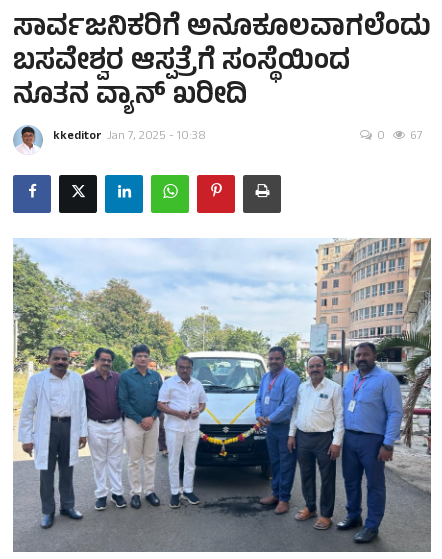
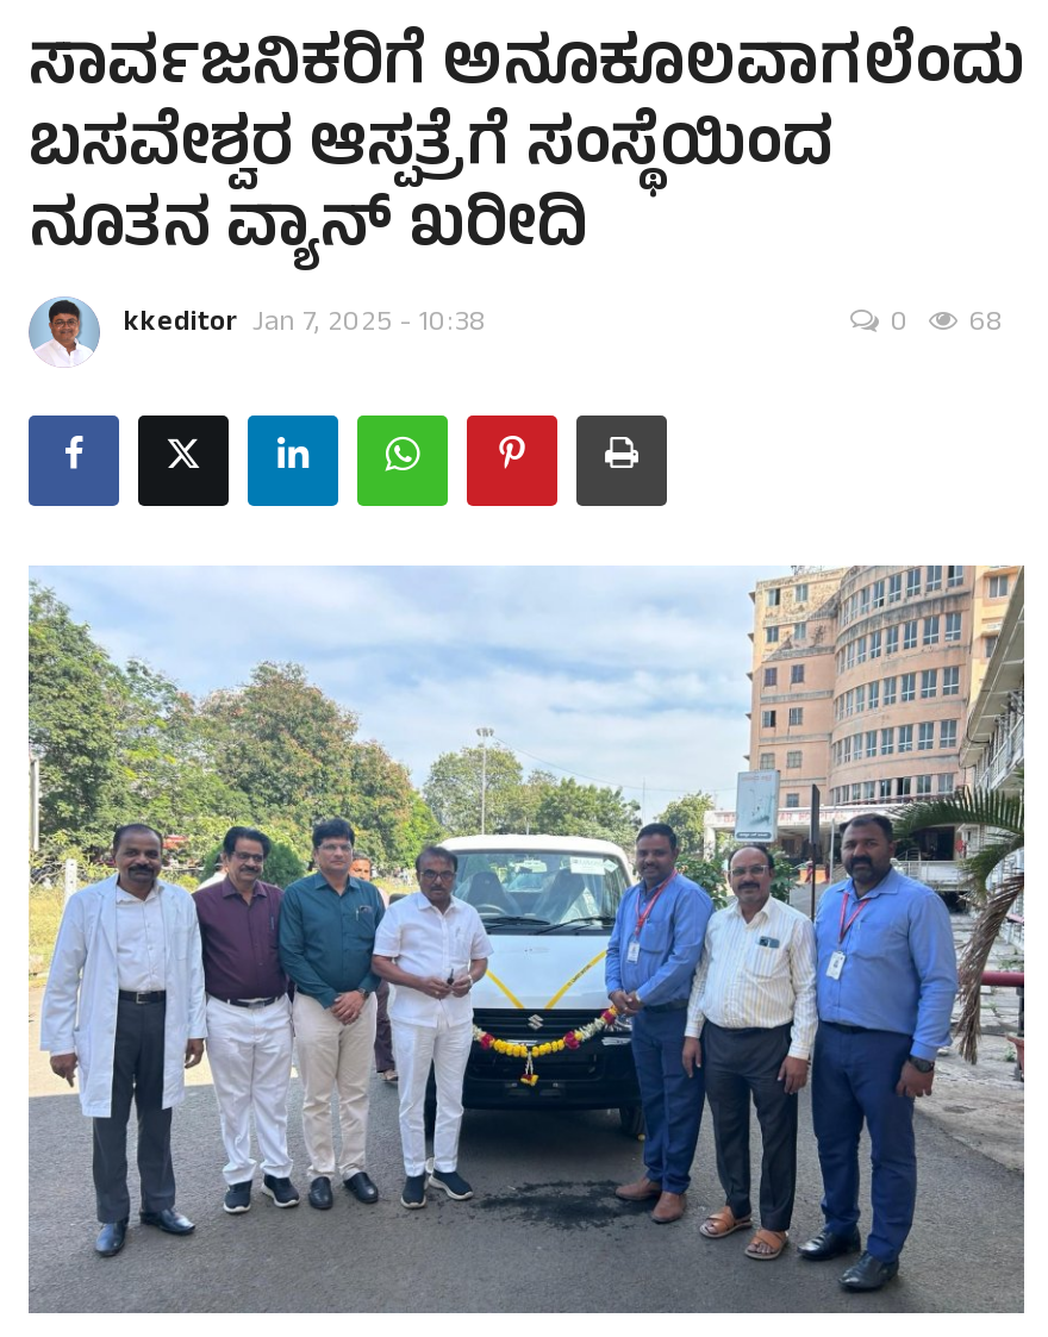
- 0 67
+ 0 68
